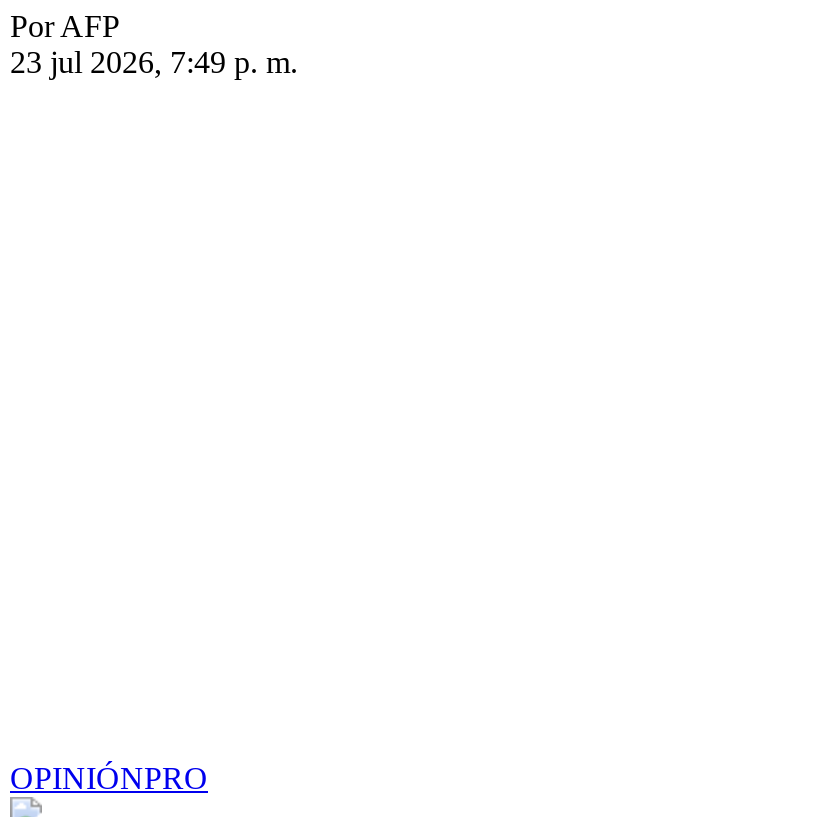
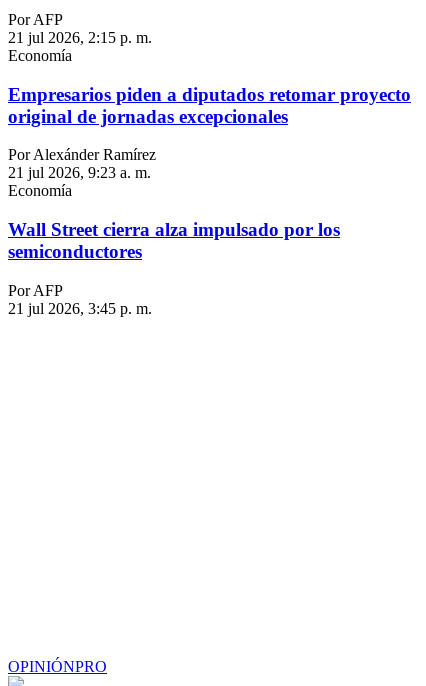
- 23 jul 2026, 7:49 p. m.
+ 21 jul 2026, 2:15 p. m.
+ Economía
+ Empresarios piden a diputados retomar proyecto
+ original de jornadas excepcionales
+ Por Alexánder Ramírez
+ 21 jul 2026, 9:23 a. m.
+ Economía
+ Wall Street cierra alza impulsado por los
+ semiconductores
+ Por AFP
+ 21 jul 2026, 3:45 p. m.
